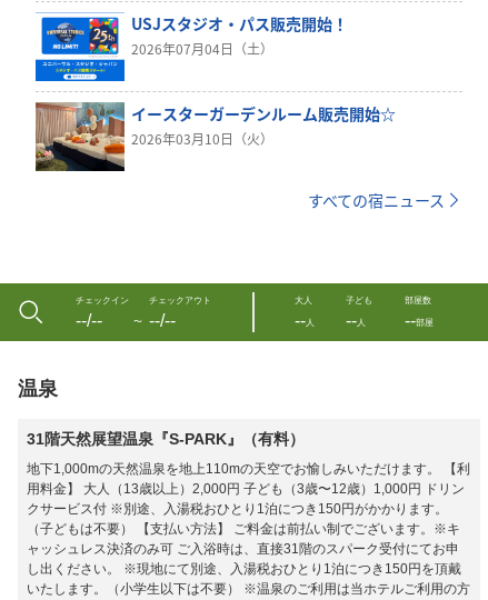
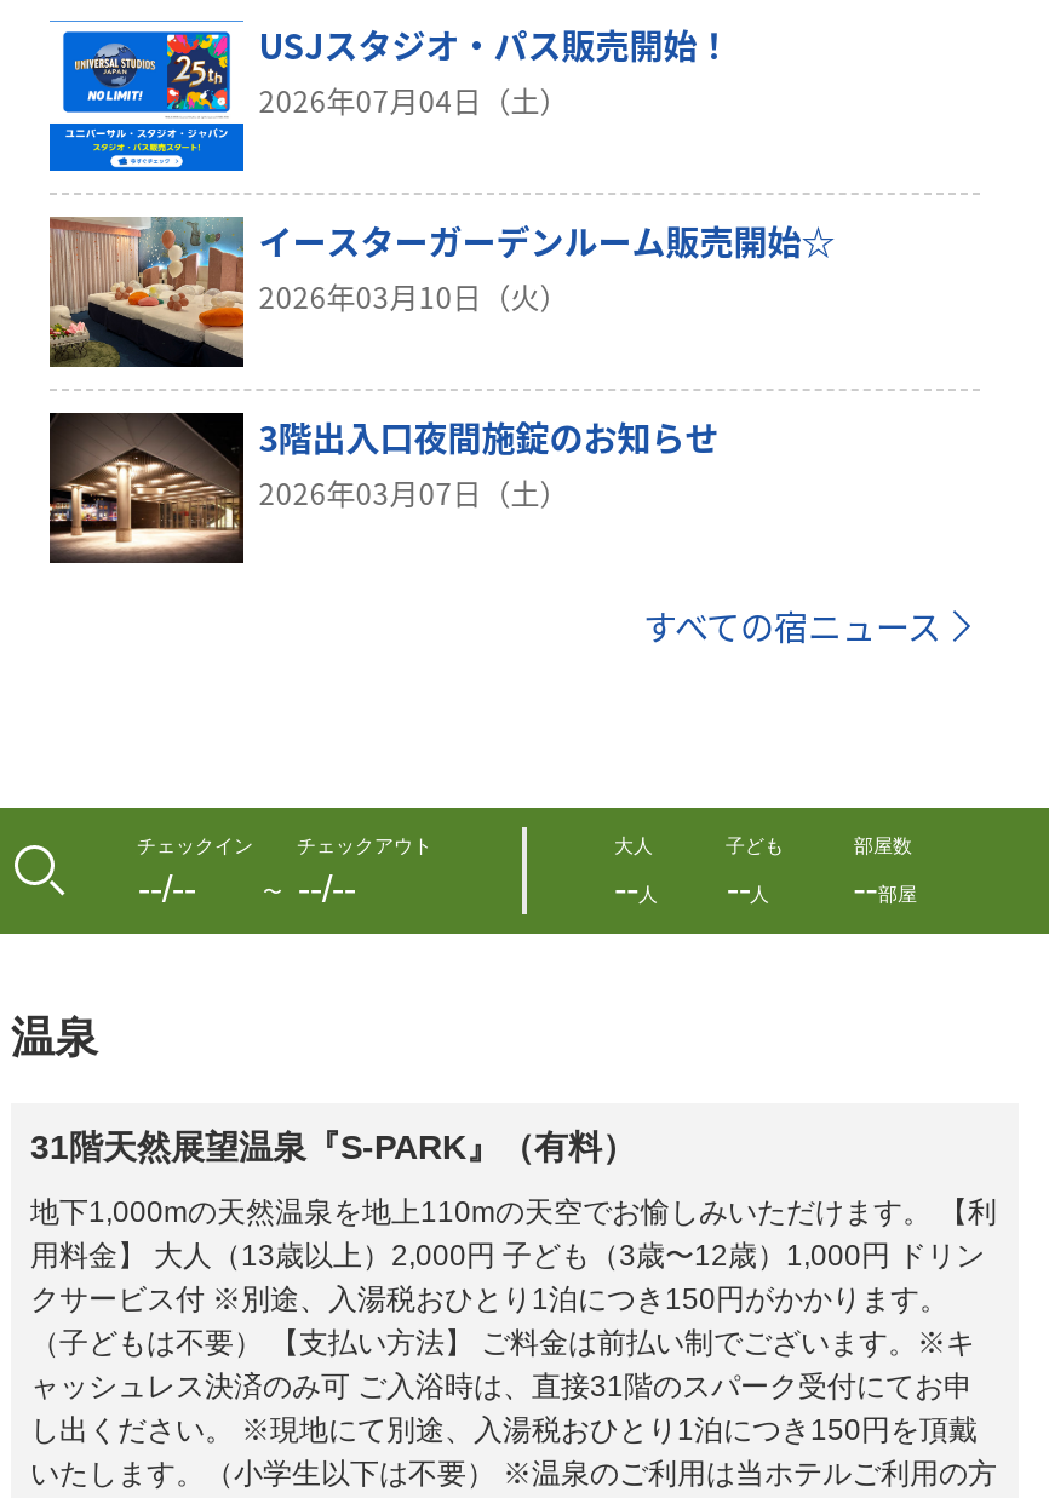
+ [image]
+ 3階出入口夜間施錠のお知らせ
+ 2026年03月07日（土）
